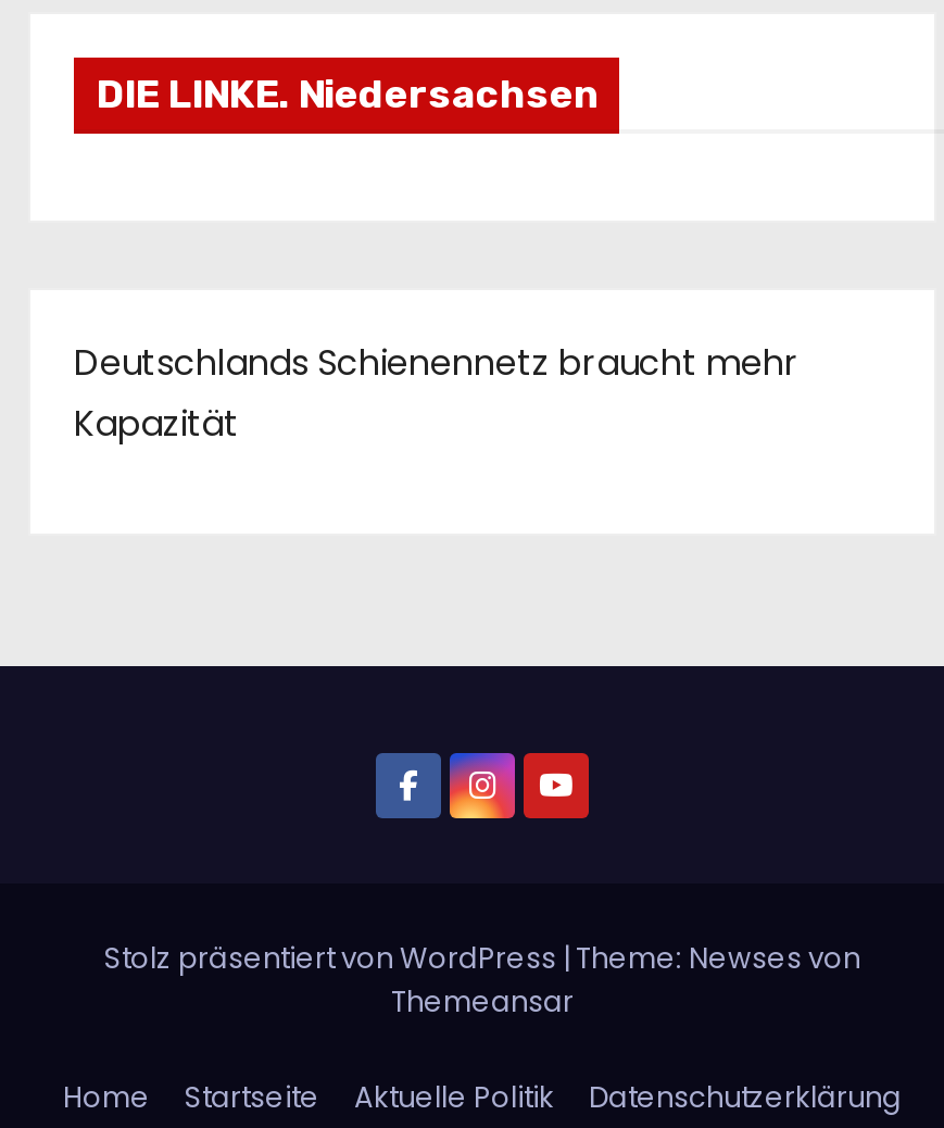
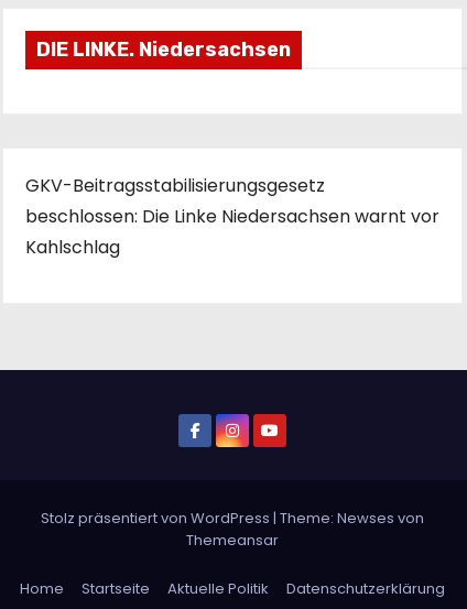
- Deutschlands Schienennetz braucht mehr
- Kapazität
+ GKV-Beitragsstabilisierungsgesetz
+ beschlossen: Die Linke Niedersachsen warnt vor
+ Kahlschlag
